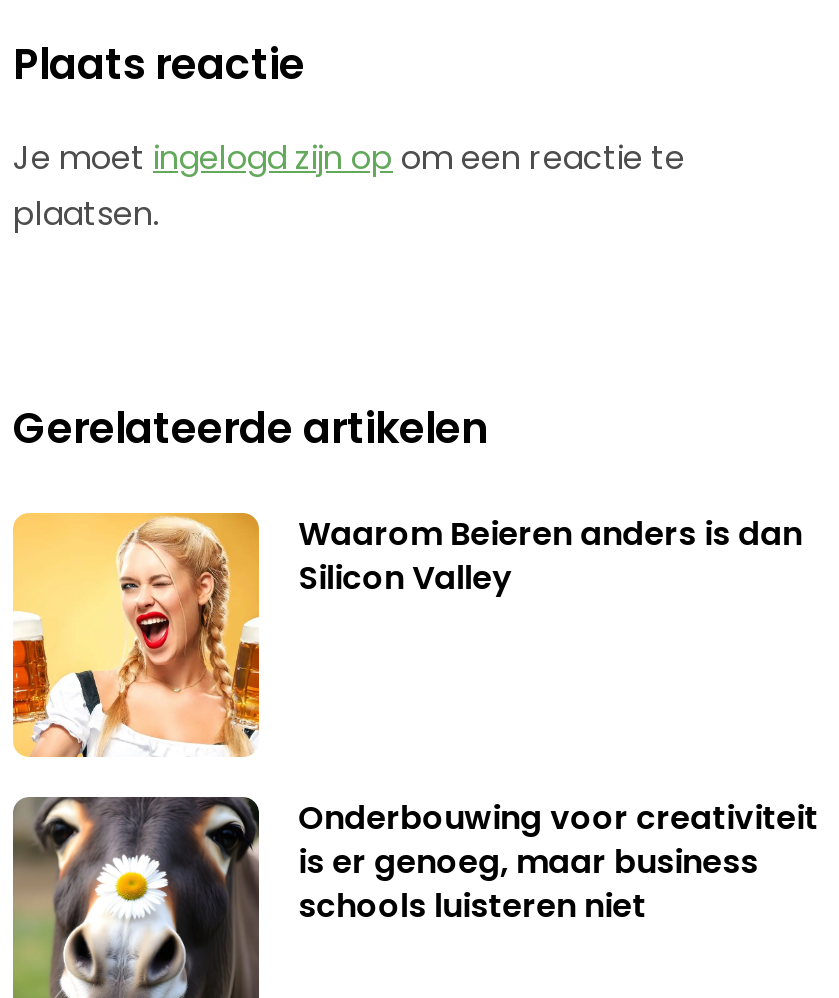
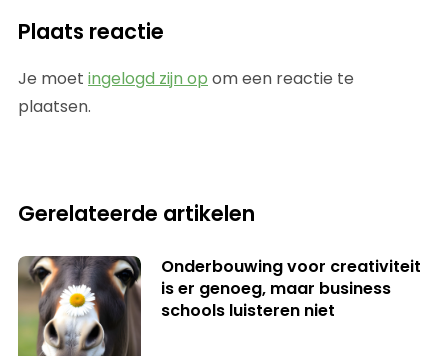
- [image]
- Waarom Beieren anders is dan
- Silicon Valley
